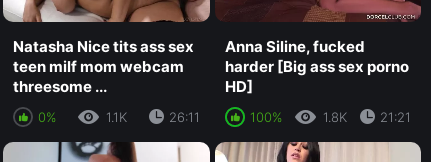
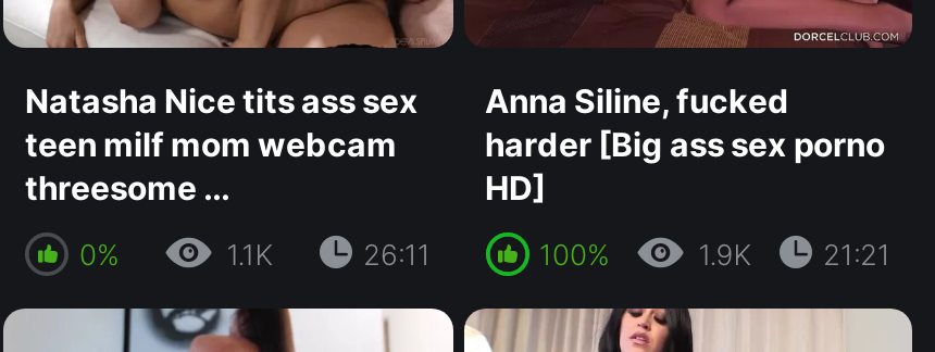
- 1.8K
+ 1.9K
